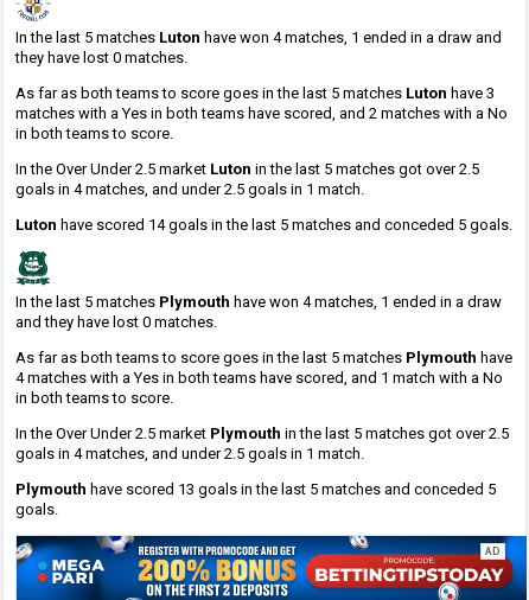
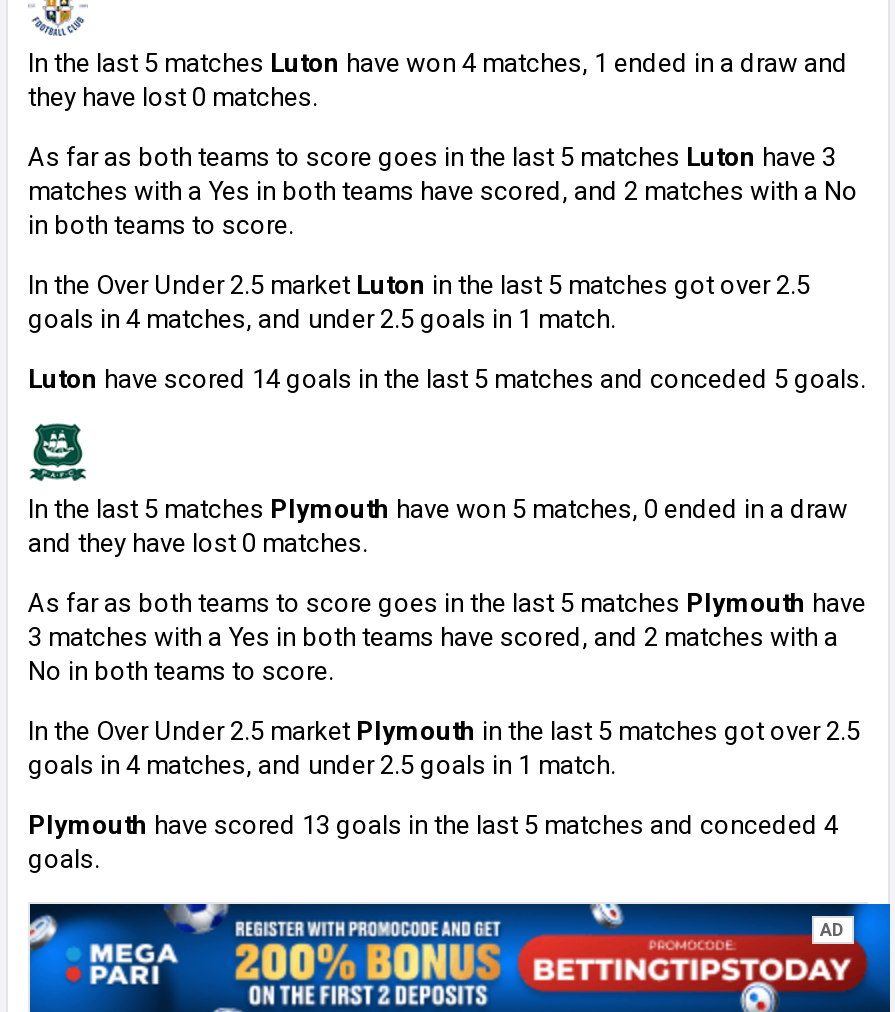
- In the last 5 matches Plymouth have won 4 matches, 1 ended in a draw
+ In the last 5 matches Plymouth have won 5 matches, 0 ended in a draw

- 4 matches with a Yes in both teams have scored, and 1 match with a No
- in both teams to score.
+ 3 matches with a Yes in both teams have scored, and 2 matches with a
+ No in both teams to score.

- Plymouth have scored 13 goals in the last 5 matches and conceded 5
+ Plymouth have scored 13 goals in the last 5 matches and conceded 4
